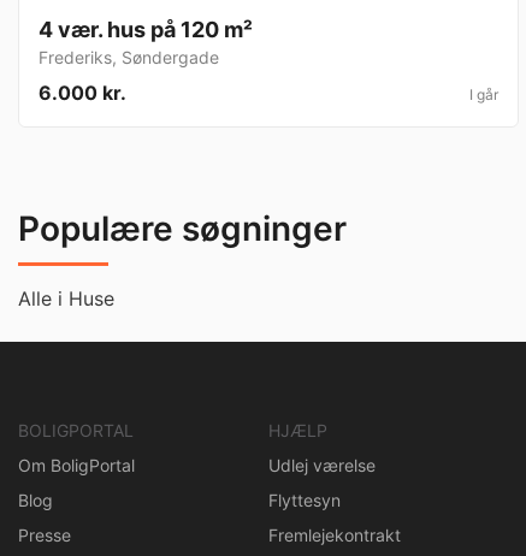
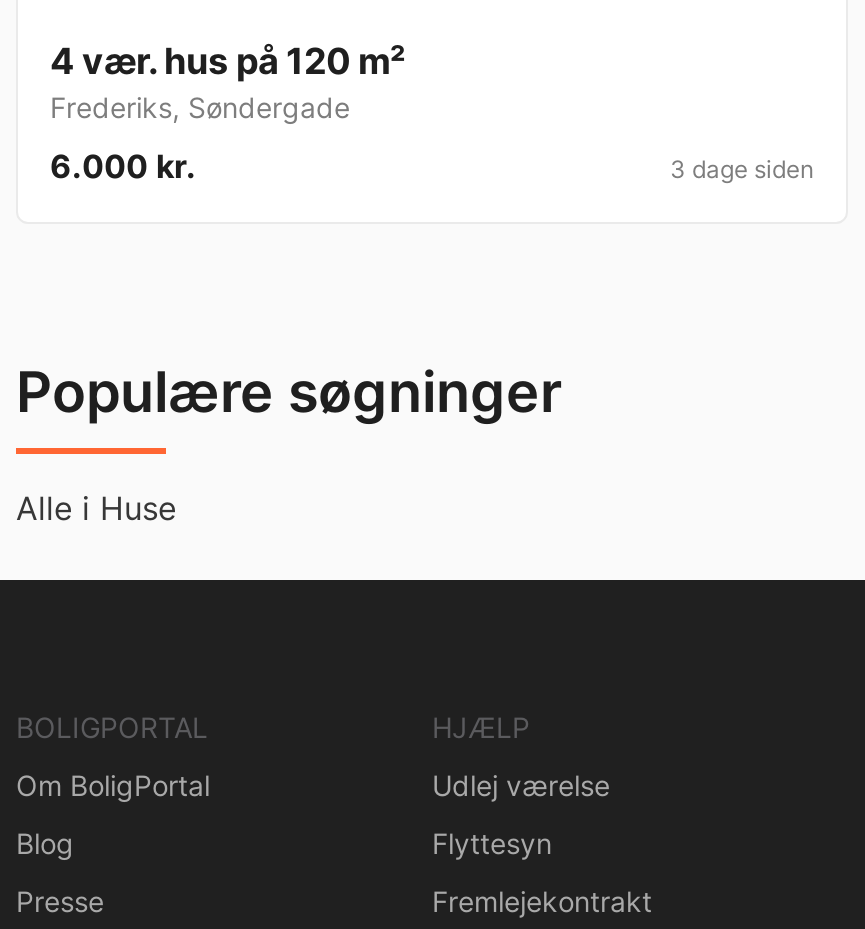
- I går
+ 3 dage siden
